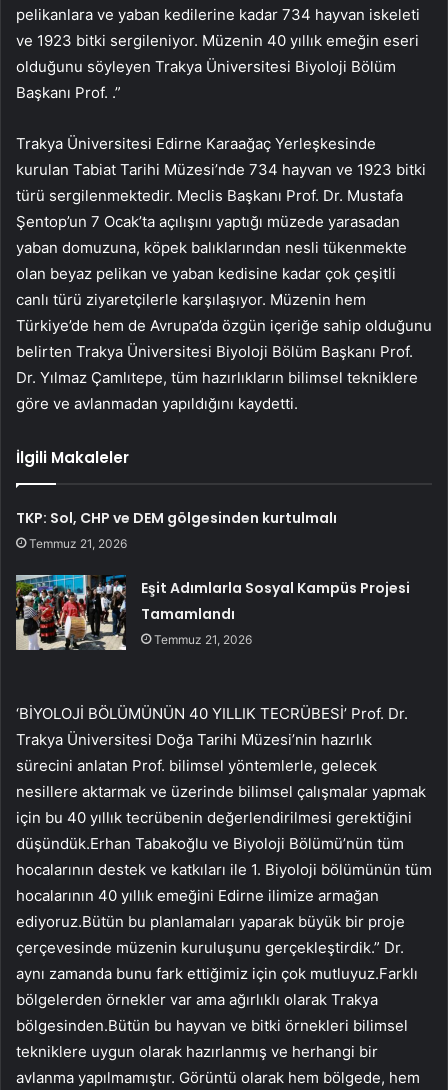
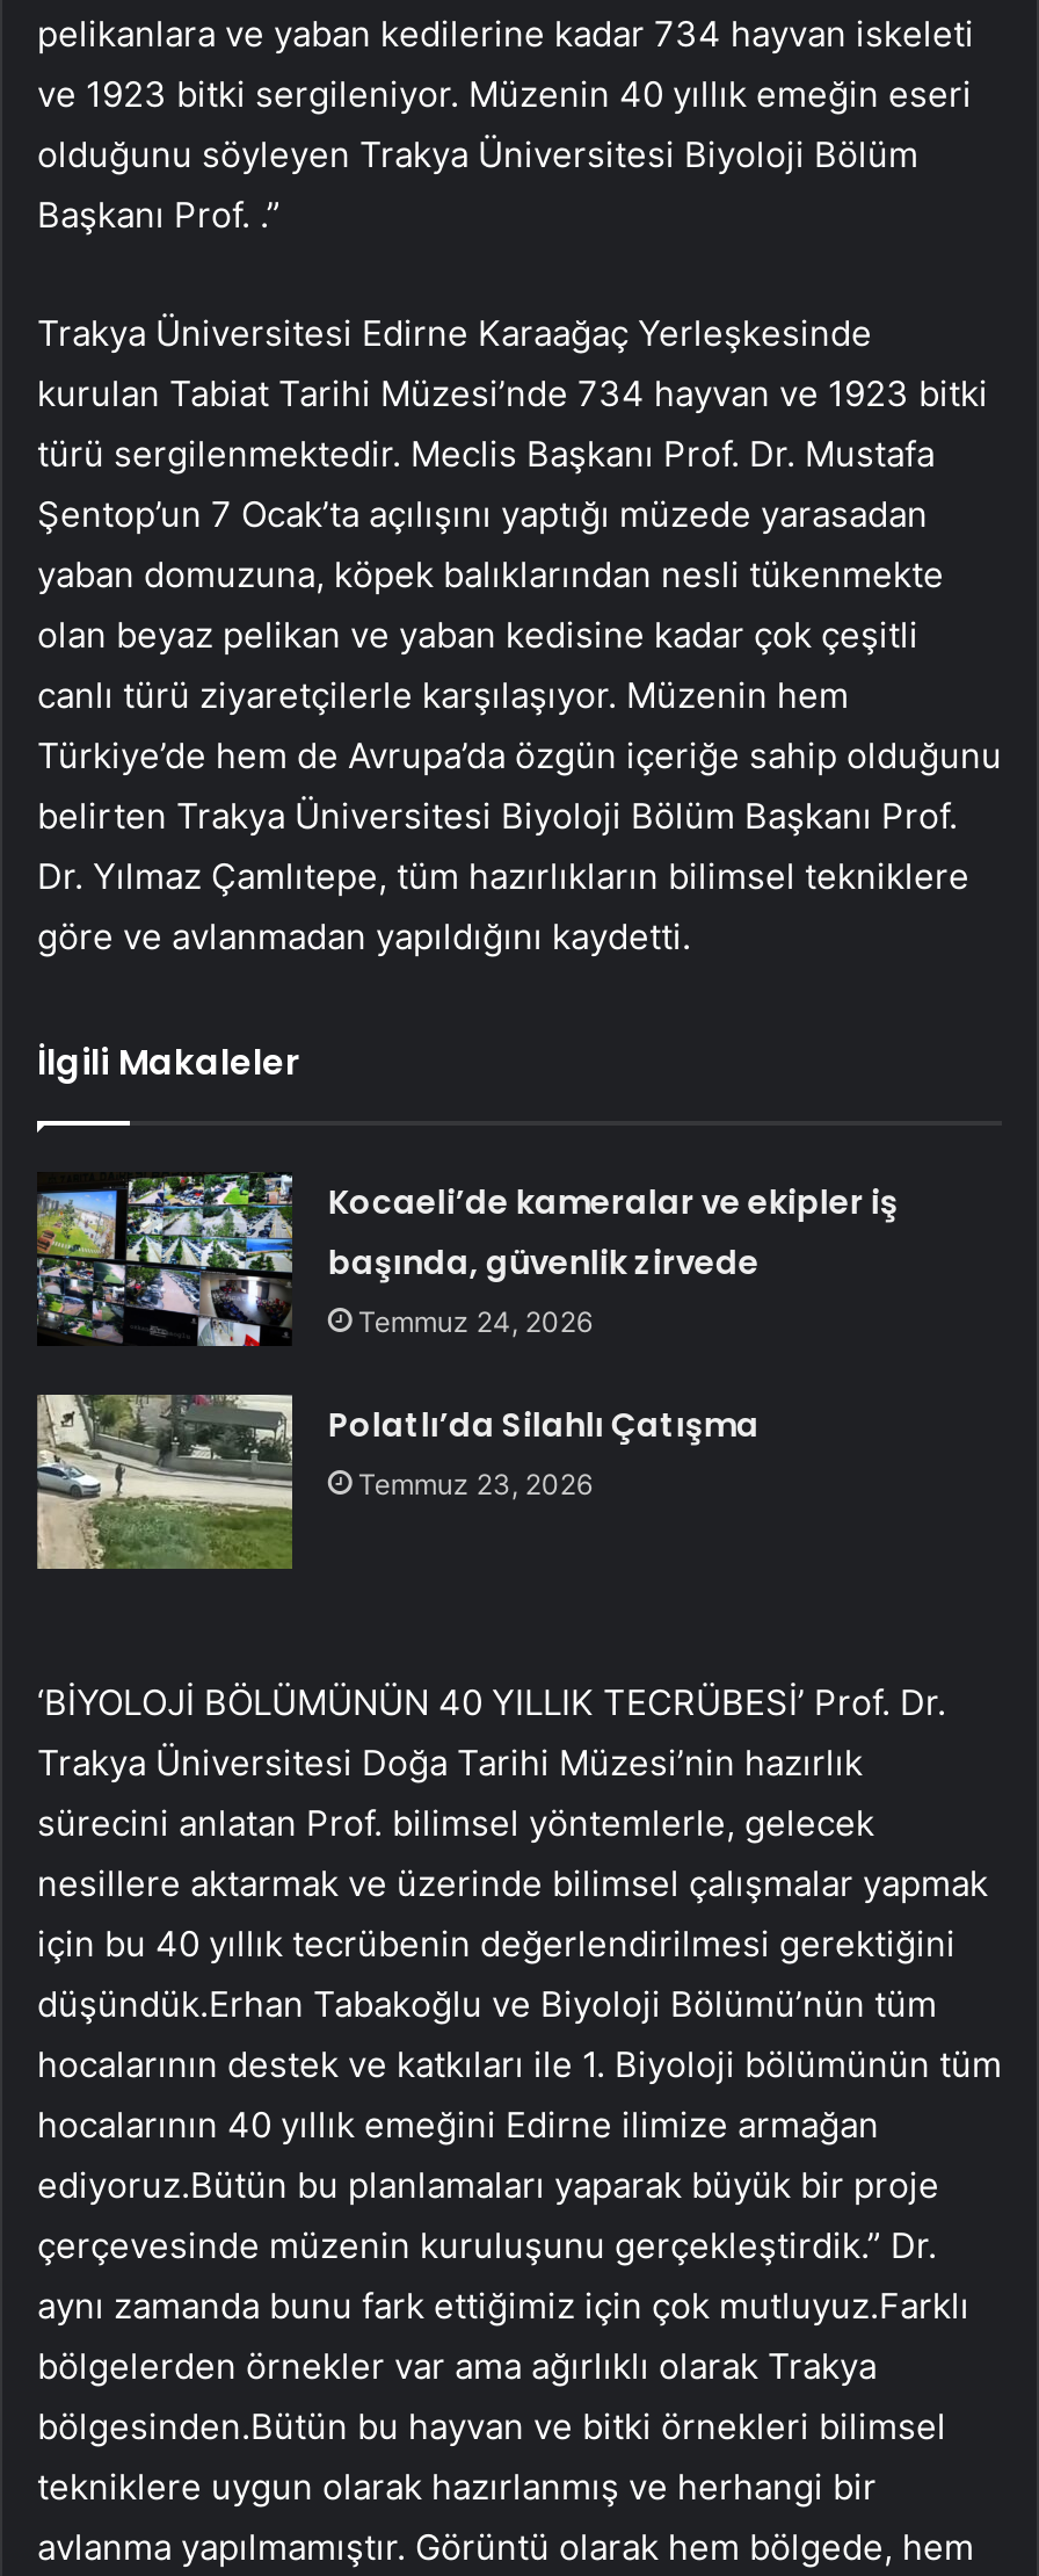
- TKP: Sol, CHP ve DEM gölgesinden kurtulmalı
- Temmuz 21, 2026
+ Kocaeli’de kameralar ve ekipler iş
+ başında, güvenlik zirvede
+ Temmuz 24, 2026

- [image]
- Eşit Adımlarla Sosyal Kampüs Projesi
- Tamamlandı
- Temmuz 21, 2026
+ [image]
+ Polatlı’da Silahlı Çatışma
+ Temmuz 23, 2026
